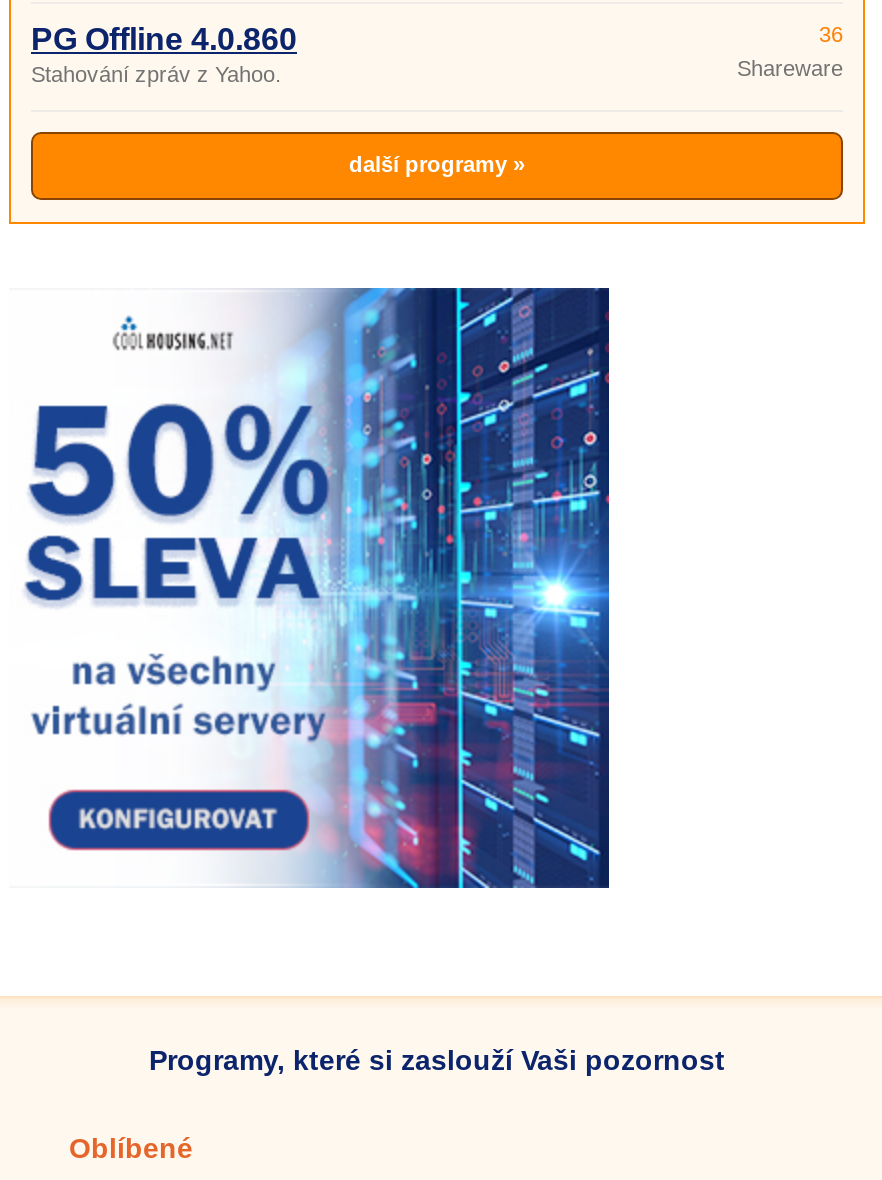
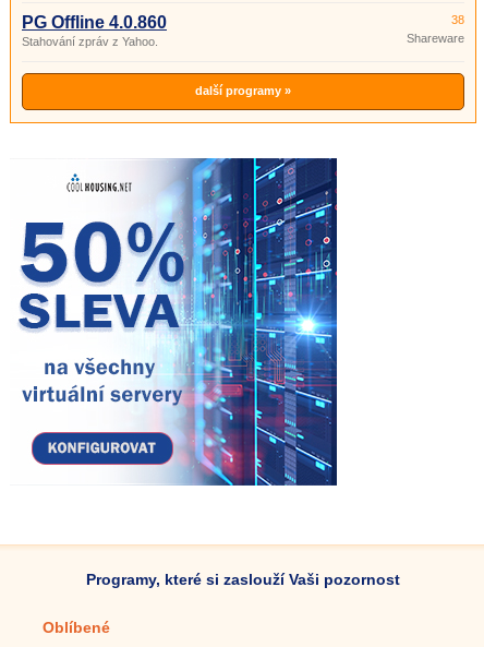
- 36
+ 38
